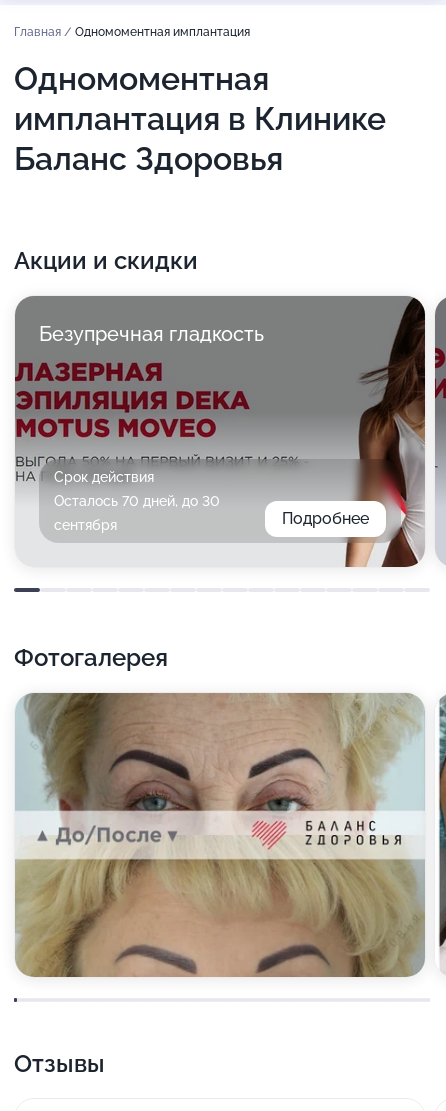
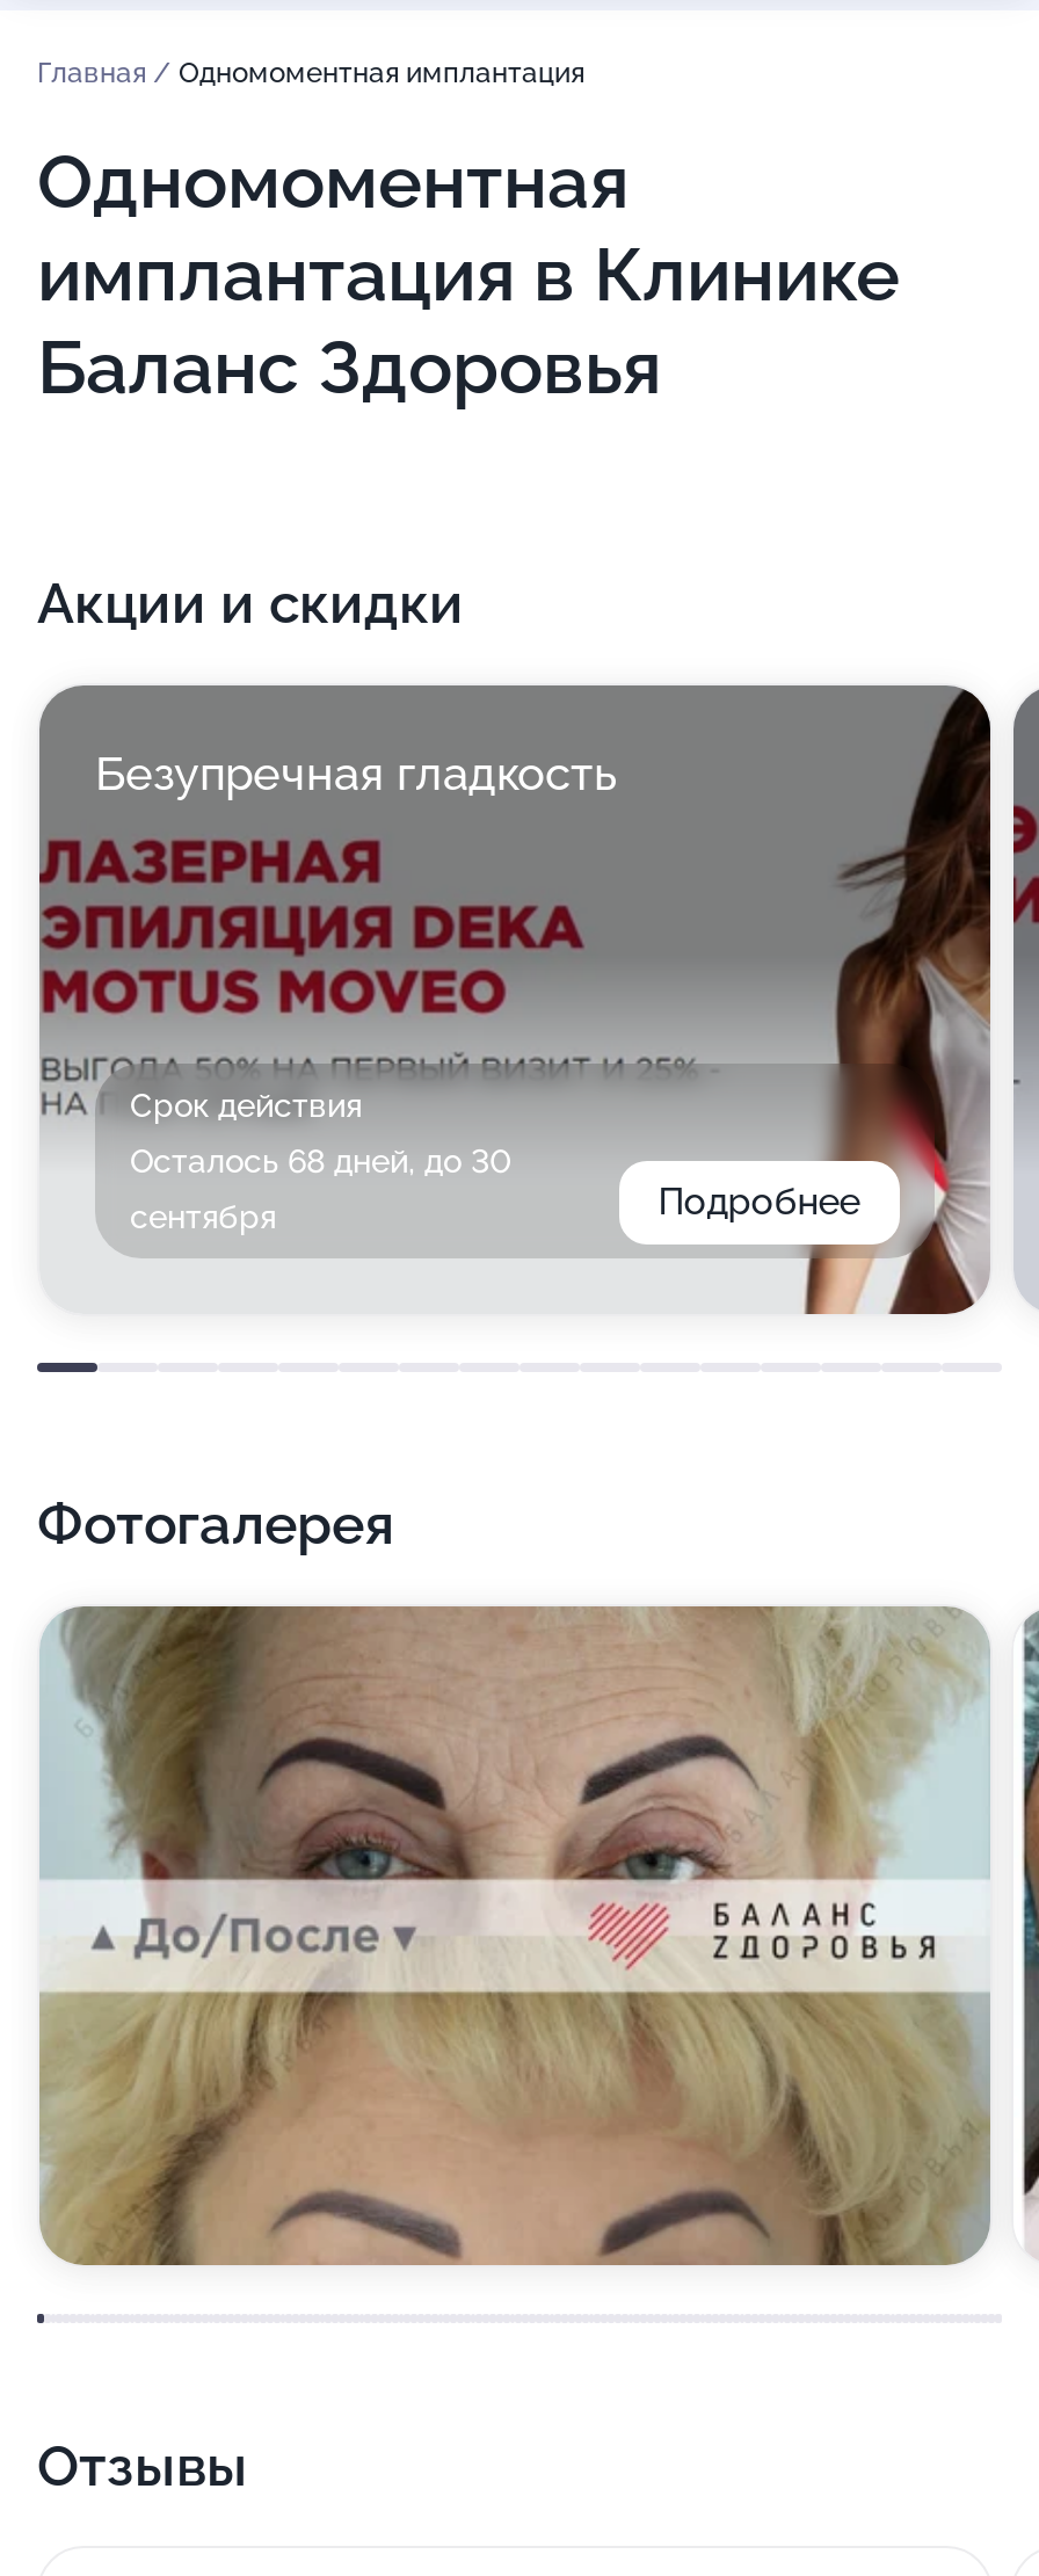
- Осталось 70 дней, до 30
+ Осталось 68 дней, до 30
